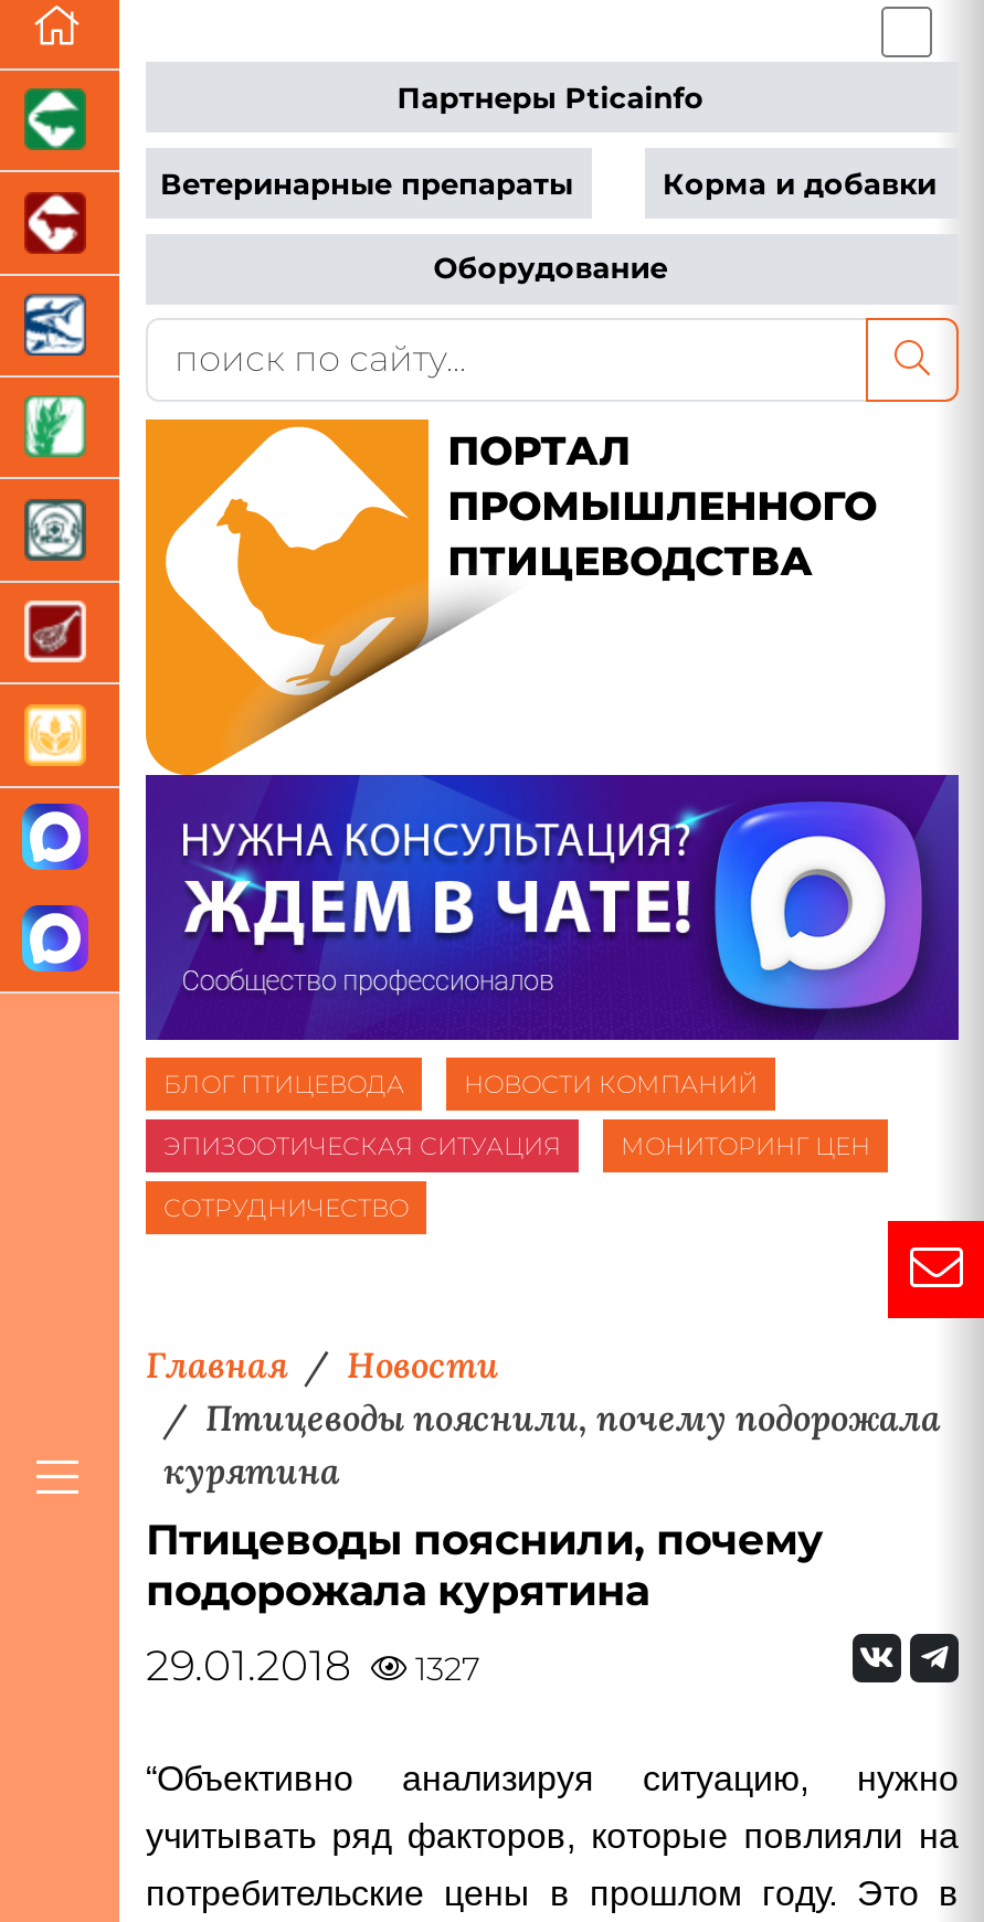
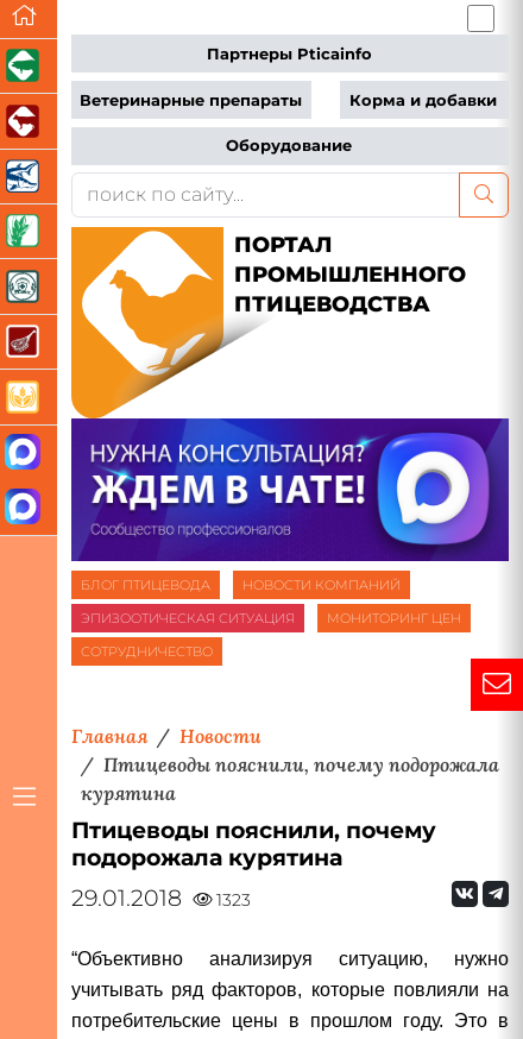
- 29.01.2018 1327
+ 29.01.2018 1323
